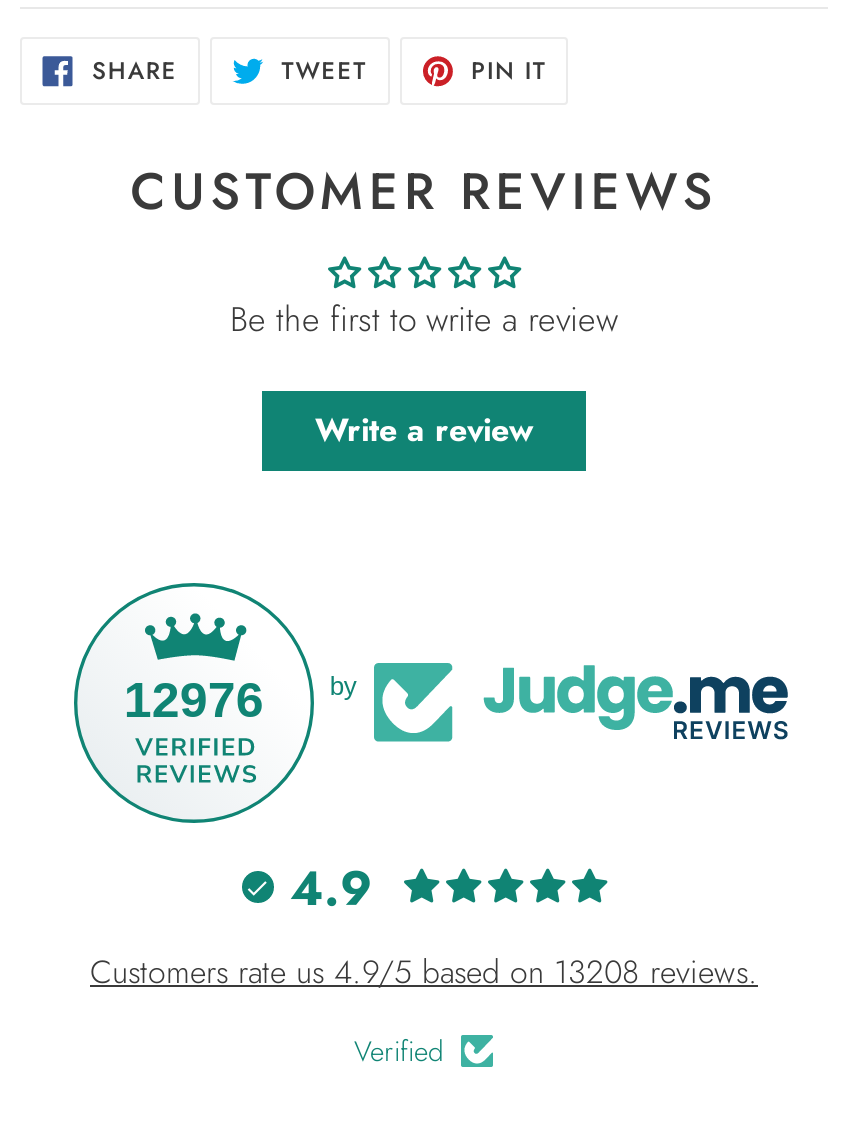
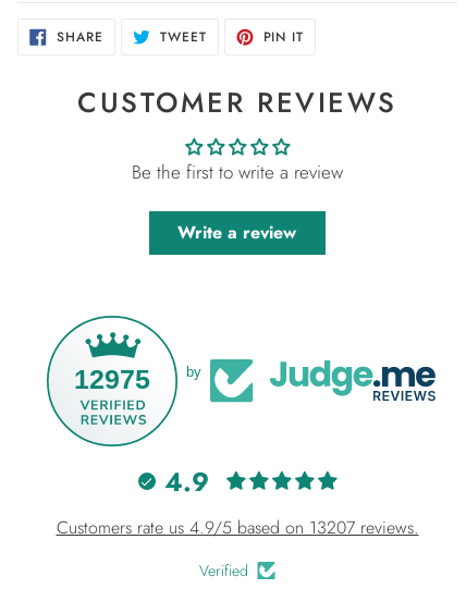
- 12976
+ 12975

- Customers rate us 4.9/5 based on 13208 reviews.
+ Customers rate us 4.9/5 based on 13207 reviews.
